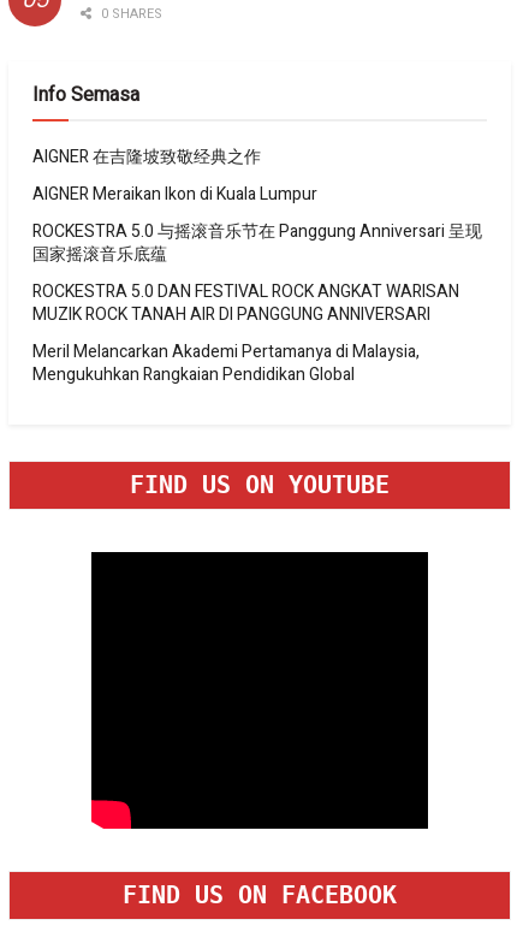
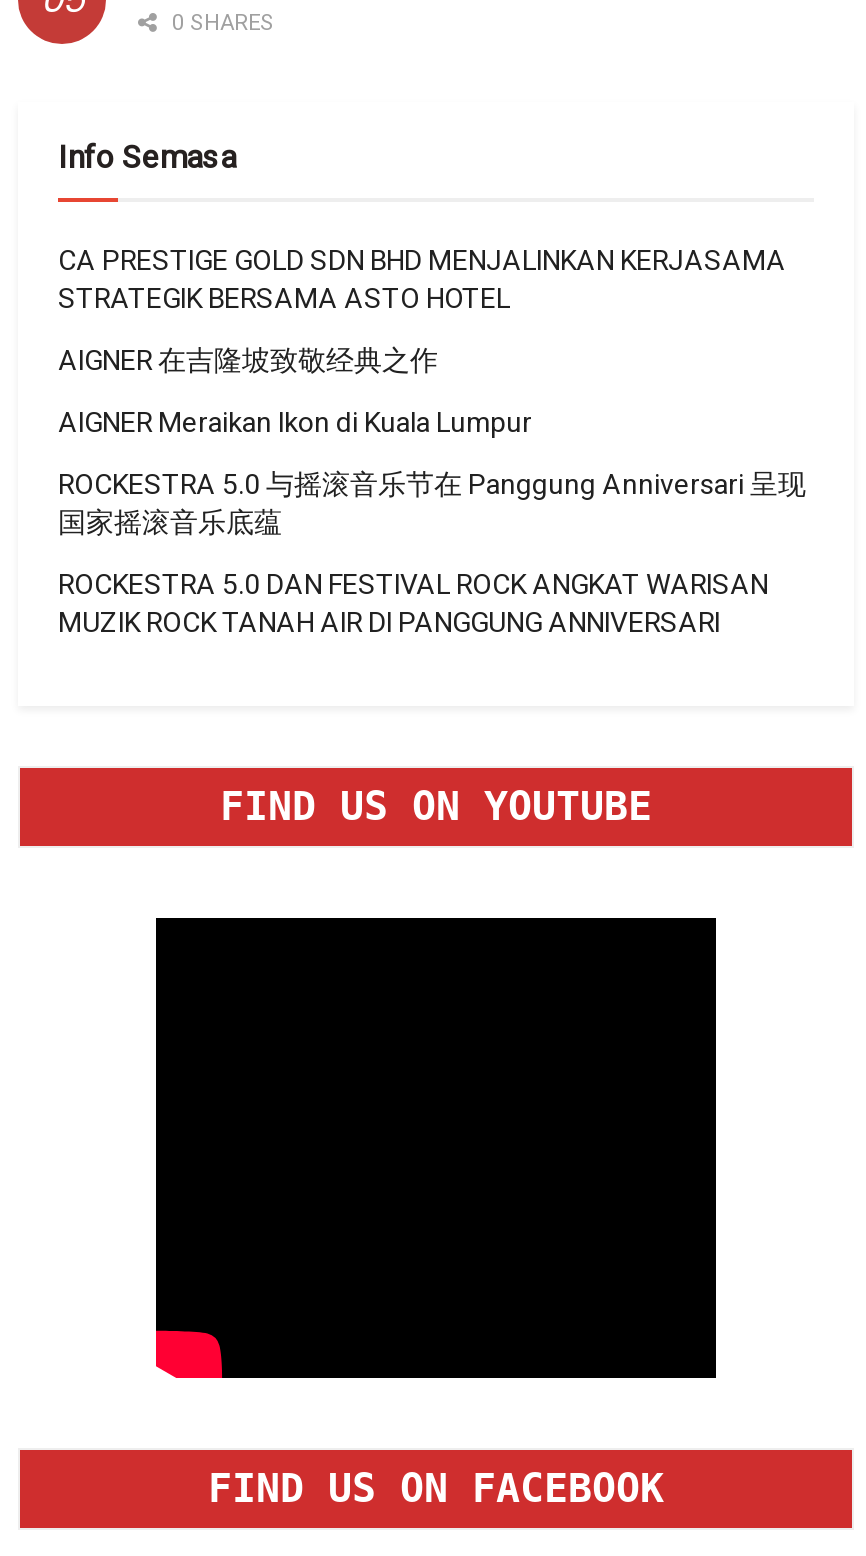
+ CA PRESTIGE GOLD SDN BHD MENJALINKAN KERJASAMA
+ STRATEGIK BERSAMA ASTO HOTEL

moved down: AIGNER 在吉隆坡致敬经典之作 | AIGNER Meraikan Ikon di Kuala Lumpur | ROCKESTRA 5.0 与摇滚音乐节在 Panggung Anniversari 呈现 | 国家摇滚音乐底蕴 | ROCKESTRA 5.0 DAN FESTIVAL ROCK ANGKAT WARISAN | MUZIK ROCK TANAH AIR DI PANGGUNG ANNIVERSARI

- Meril Melancarkan Akademi Pertamanya di Malaysia,
- Mengukuhkan Rangkaian Pendidikan Global
